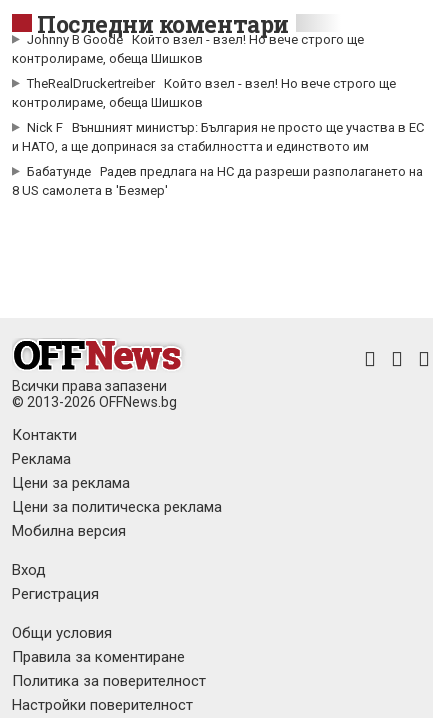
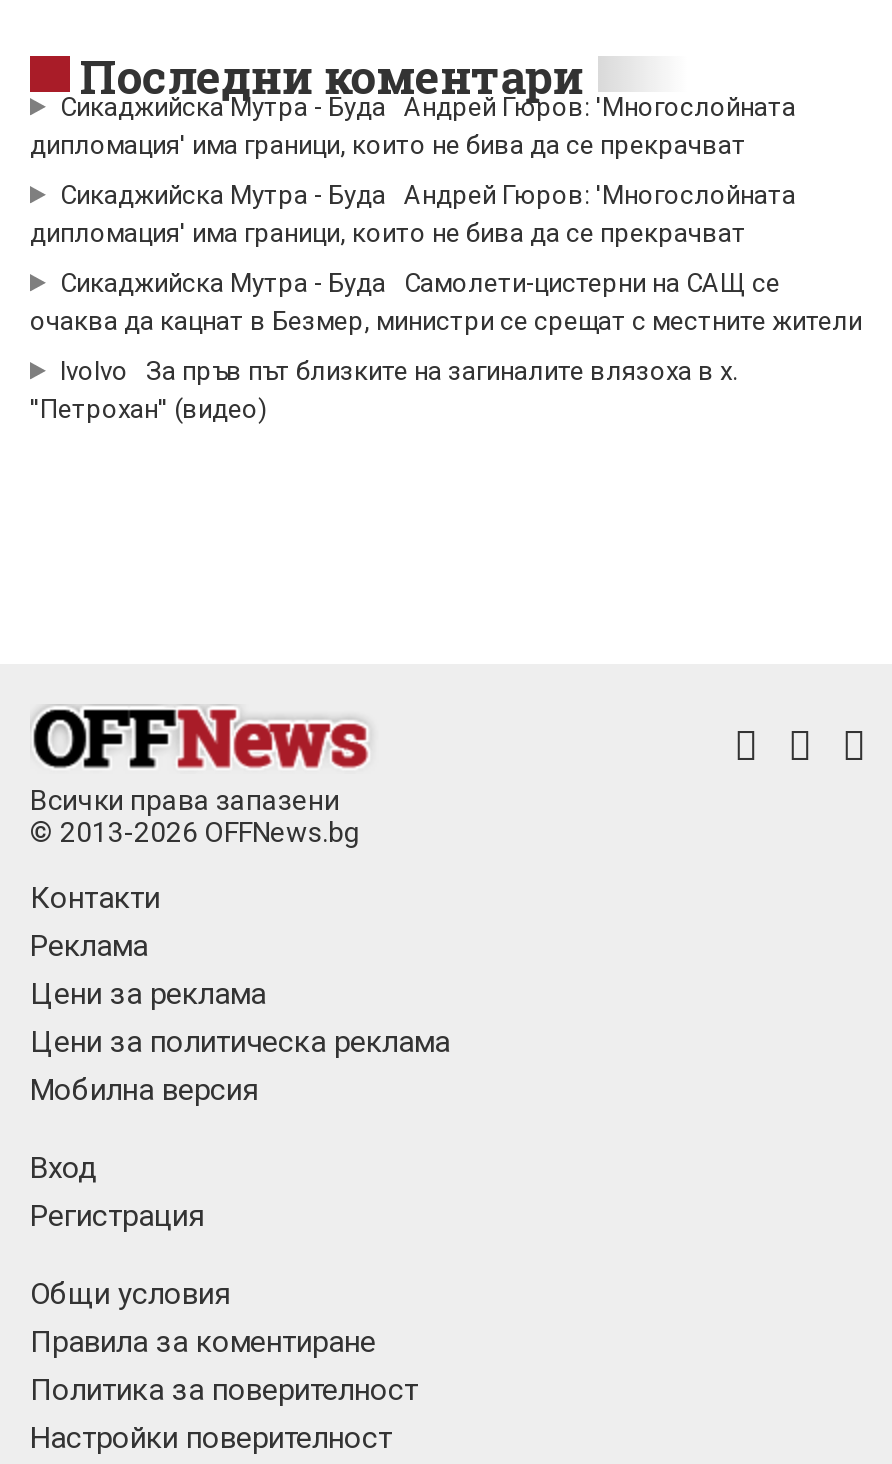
- Johnny B Goode Който взел - взел! Но вече строго ще
- контролираме, обеща Шишков
+ Сикаджийска Мутра - Буда Андрей Гюров: 'Многослойната
+ дипломация' има граници, които не бива да се прекрачват

- TheRealDruckertreiber Който взел - взел! Но вече строго ще
- контролираме, обеща Шишков
+ Сикаджийска Мутра - Буда Андрей Гюров: 'Многослойната
+ дипломация' има граници, които не бива да се прекрачват

- Nick F Външният министър: България не просто ще участва в ЕС
- и НАТО, а ще допринася за стабилността и единството им
+ Сикаджийска Мутра - Буда Самолети-цистерни на САЩ се
+ очаква да кацнат в Безмер, министри се срещат с местните жители

- Бабатунде Радев предлага на НС да разреши разполагането на
- 8 US самолета в 'Безмер'
+ IvoIvo За пръв път близките на загиналите влязоха в х.
+ ''Петрохан'' (видео)
